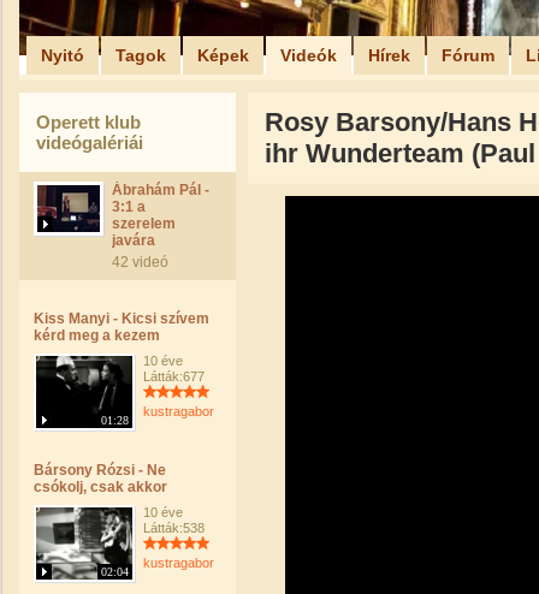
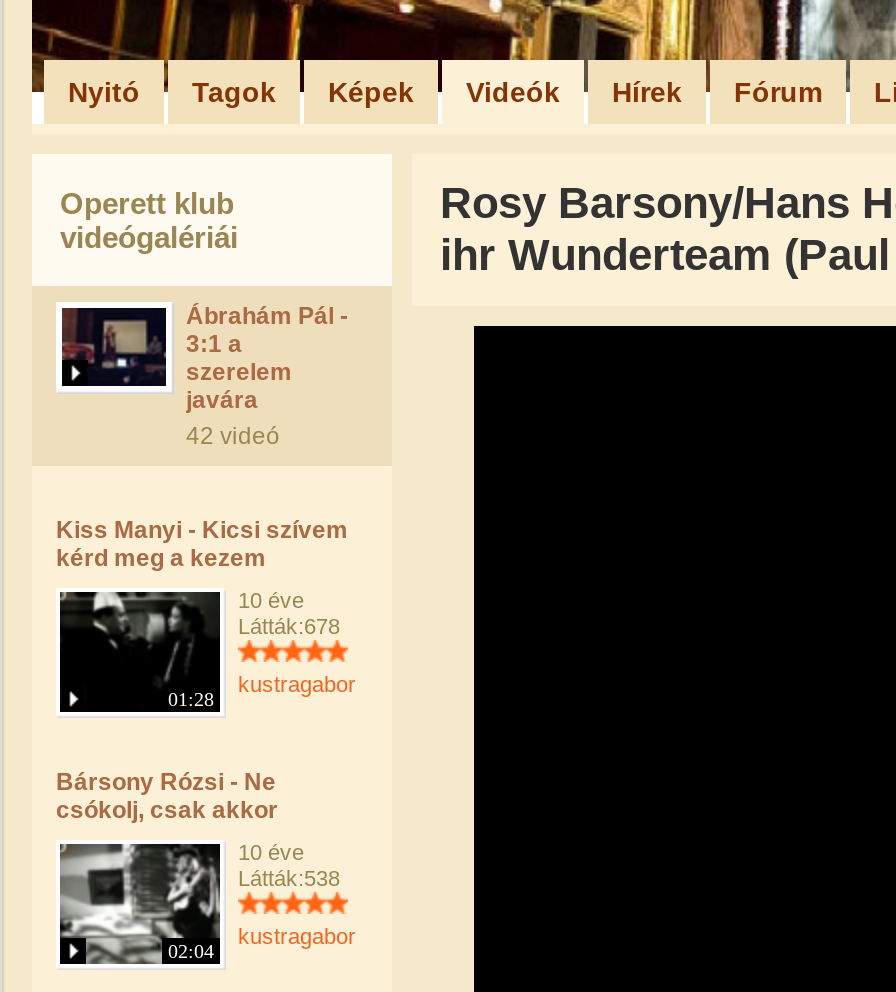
- Látták:677
+ Látták:678
